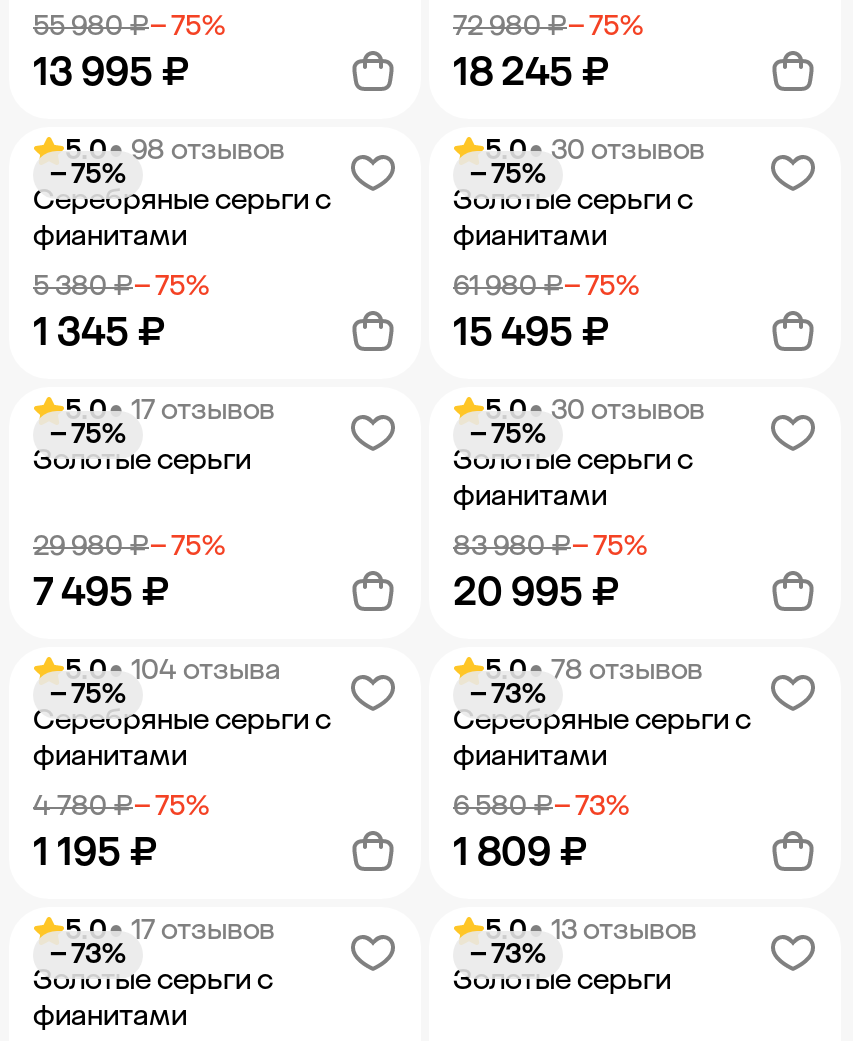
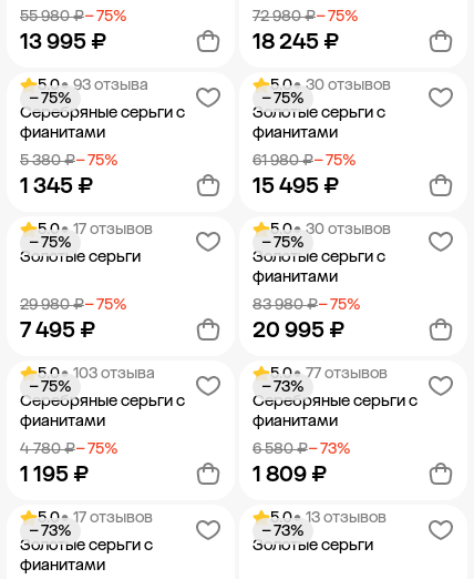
- 5.0• 98 отзывов
+ 5.0• 93 отзыва

- 5.0• 104 отзыва
+ 5.0• 103 отзыва

- 5.0• 78 отзывов
+ 5.0• 77 отзывов
